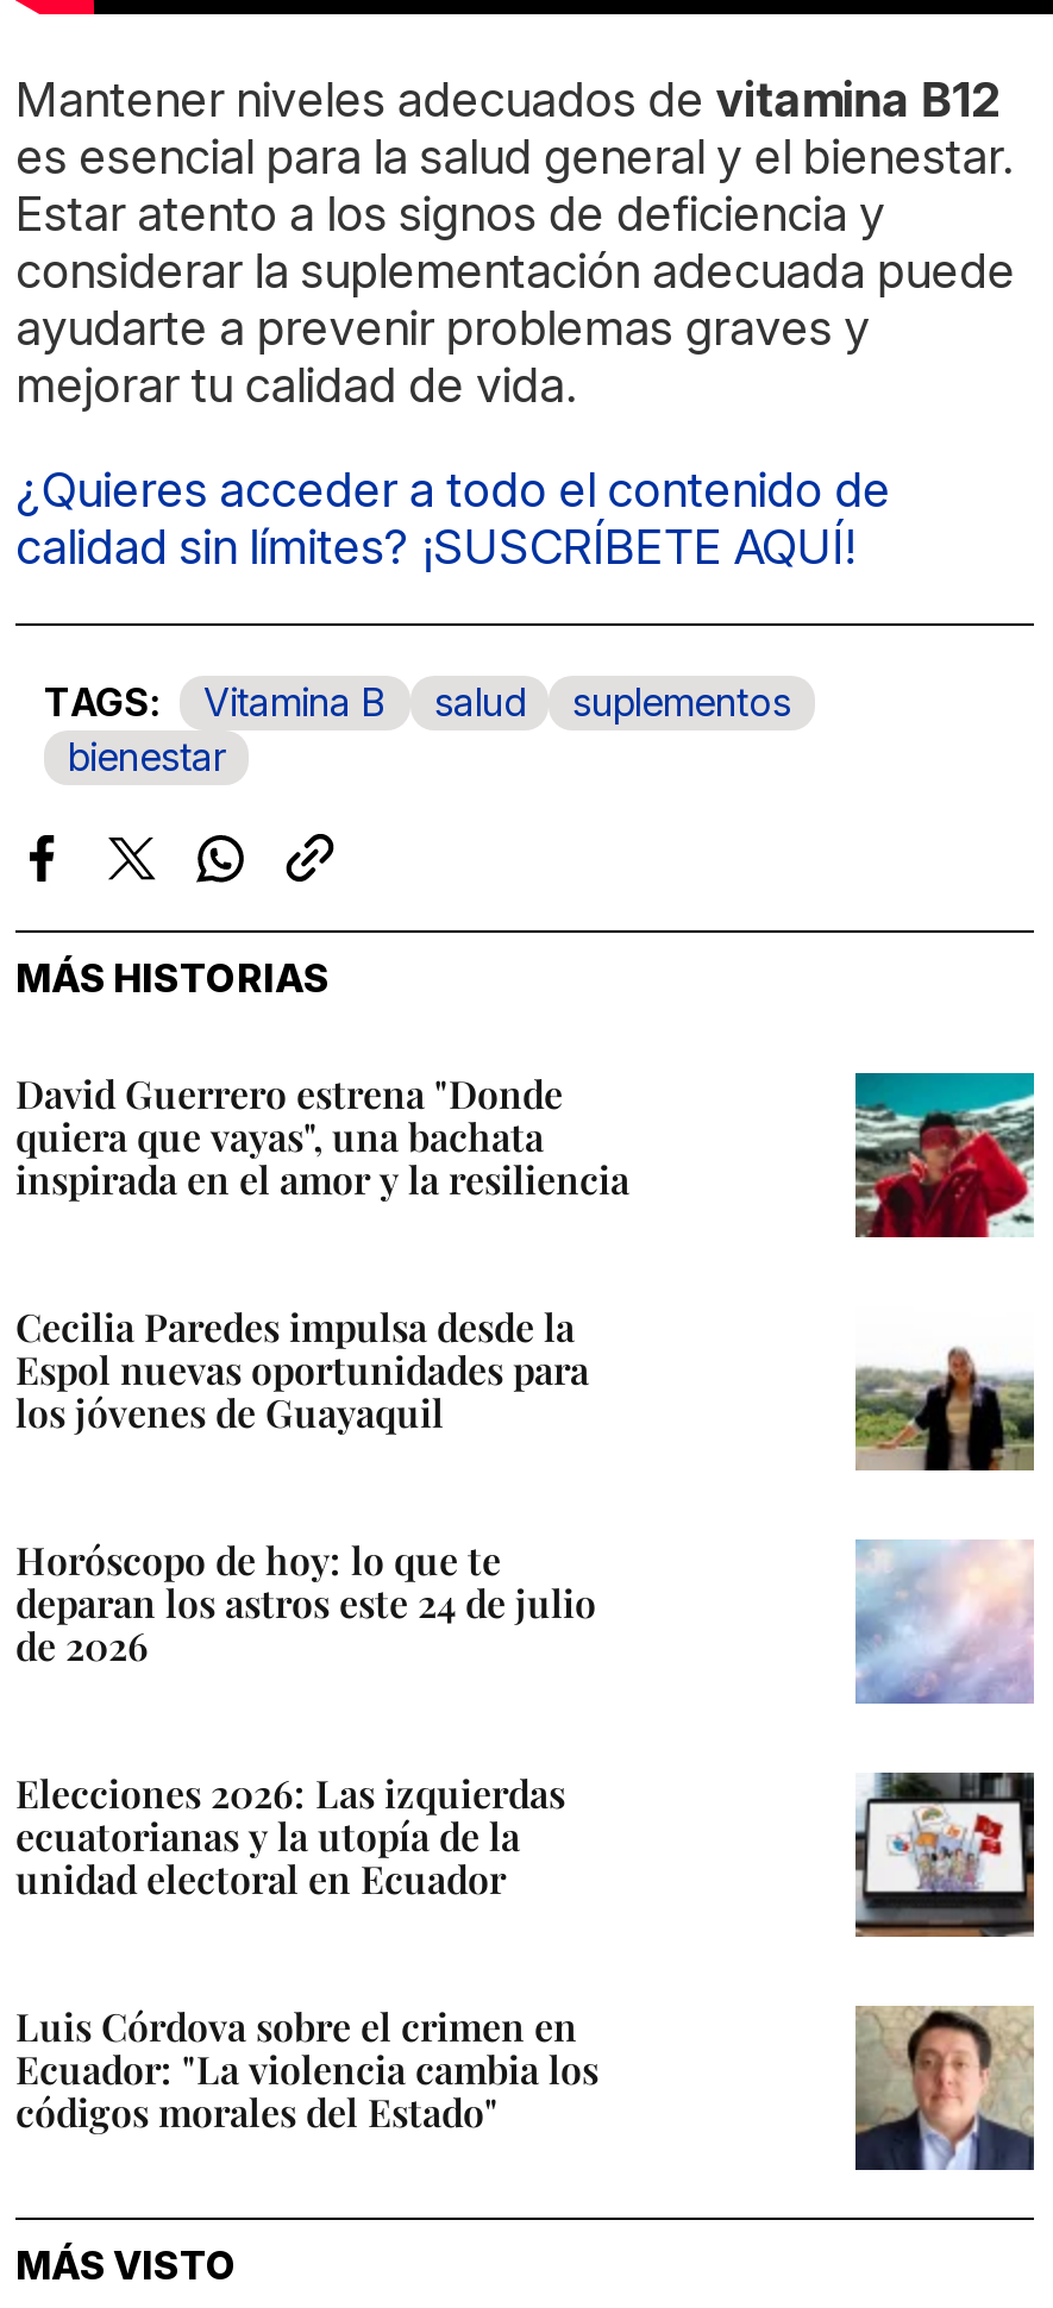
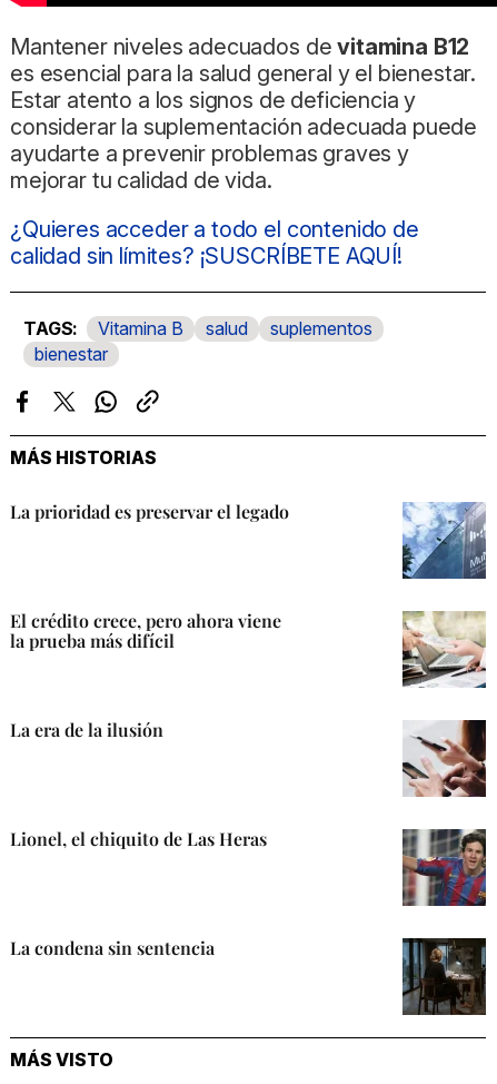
- David Guerrero estrena "Donde
- quiera que vayas", una bachata
- inspirada en el amor y la resiliencia
+ La prioridad es preservar el legado

- [image]
+ [image]

- Cecilia Paredes impulsa desde la
- Espol nuevas oportunidades para
- los jóvenes de Guayaquil
+ El crédito crece, pero ahora viene
+ la prueba más difícil

- [image]
+ [image]

- Horóscopo de hoy: lo que te
- deparan los astros este 24 de julio
- de 2026
+ La era de la ilusión

- [image]
+ [image]

- Elecciones 2026: Las izquierdas
- ecuatorianas y la utopía de la
- unidad electoral en Ecuador
+ Lionel, el chiquito de Las Heras

- [image]
+ [image]

- Luis Córdova sobre el crimen en
- Ecuador: "La violencia cambia los
- códigos morales del Estado"
+ La condena sin sentencia

- [image]
+ [image]
